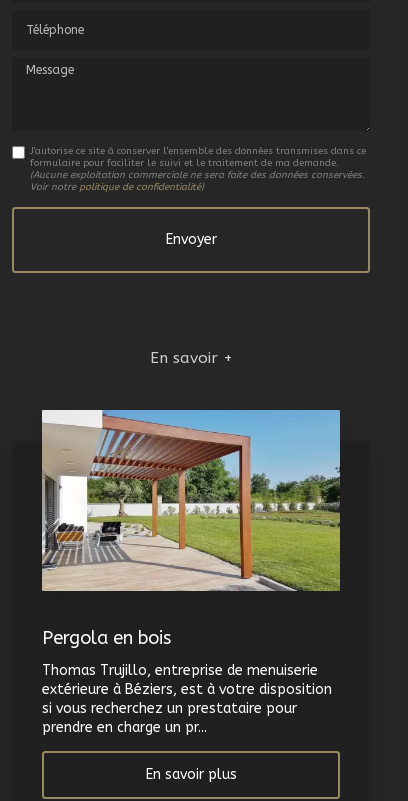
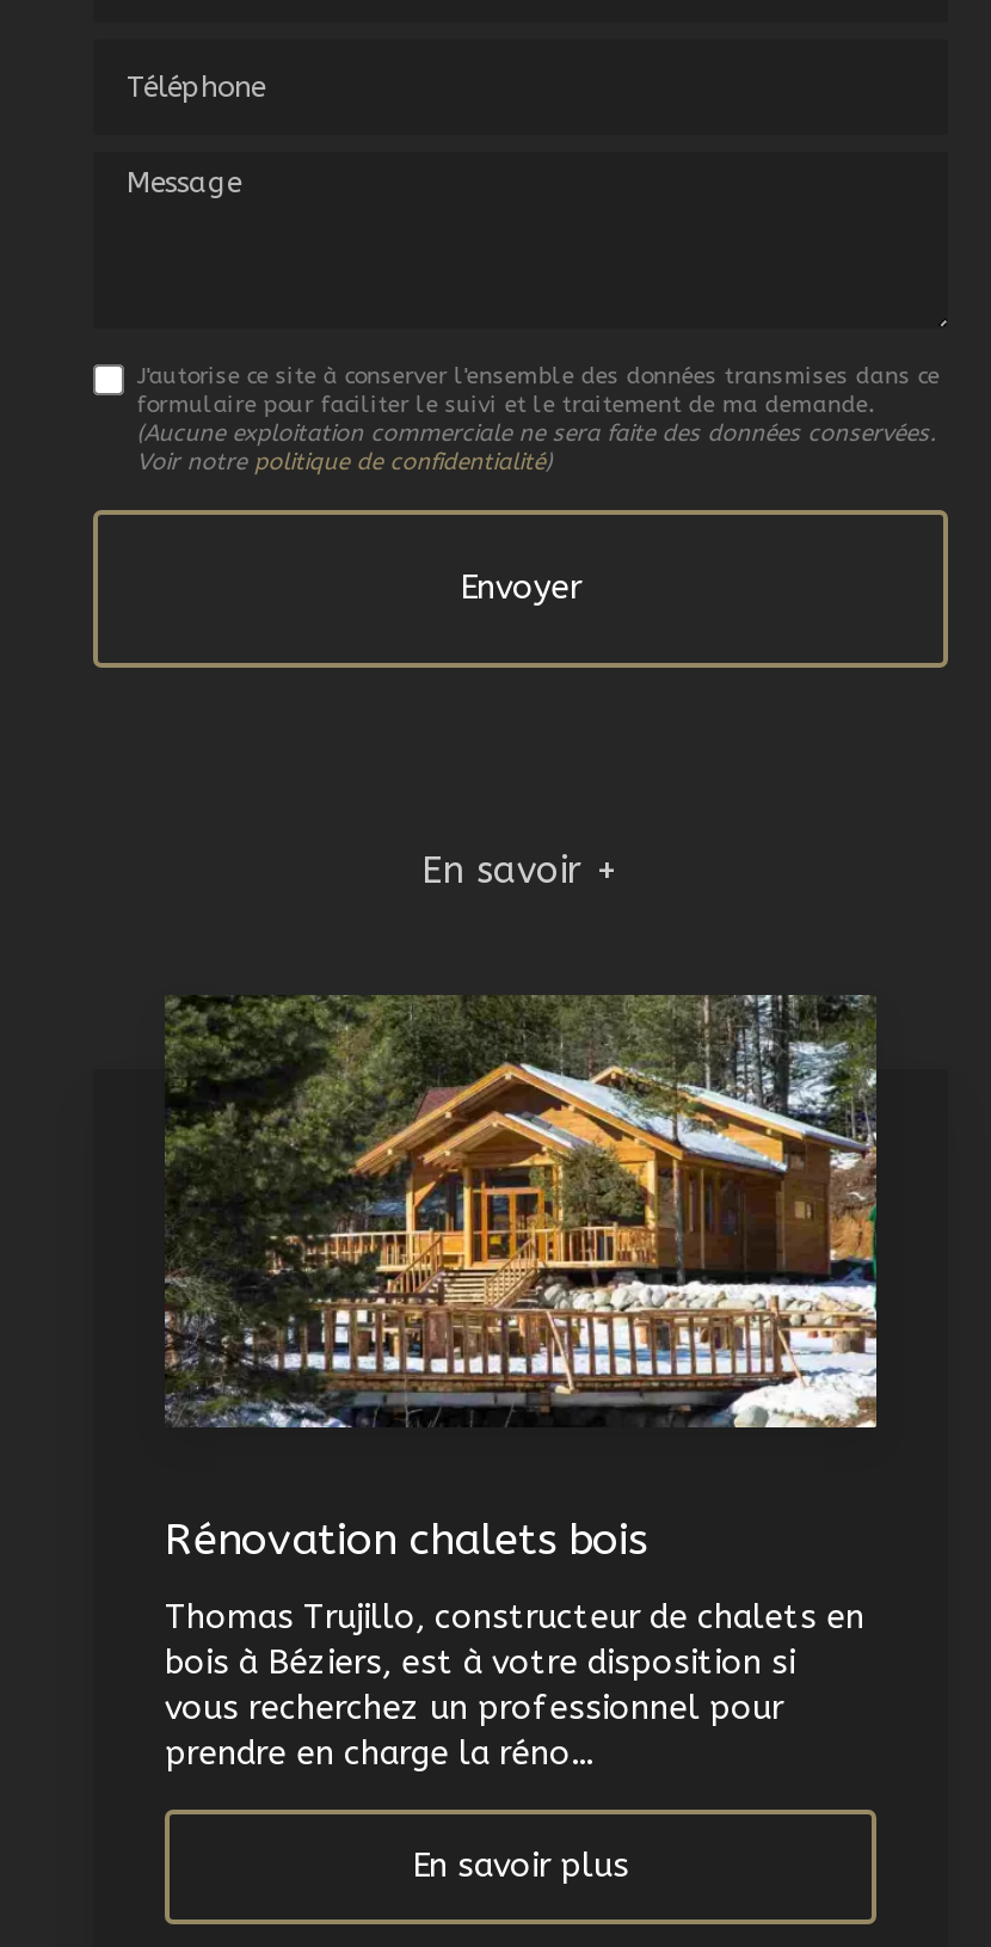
- [image]
- Pergola en bois
+ [image]
+ Rénovation chalets bois

- Thomas Trujillo, entreprise de menuiserie
- extérieure à Béziers, est à votre disposition
- si vous recherchez un prestataire pour
- prendre en charge un pr...
+ Thomas Trujillo, constructeur de chalets en
+ bois à Béziers, est à votre disposition si
+ vous recherchez un professionnel pour
+ prendre en charge la réno...
